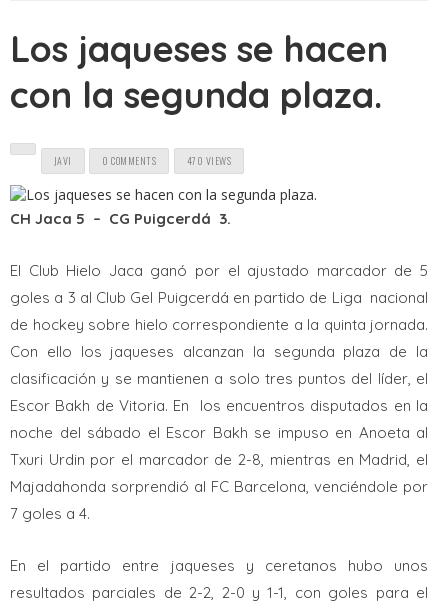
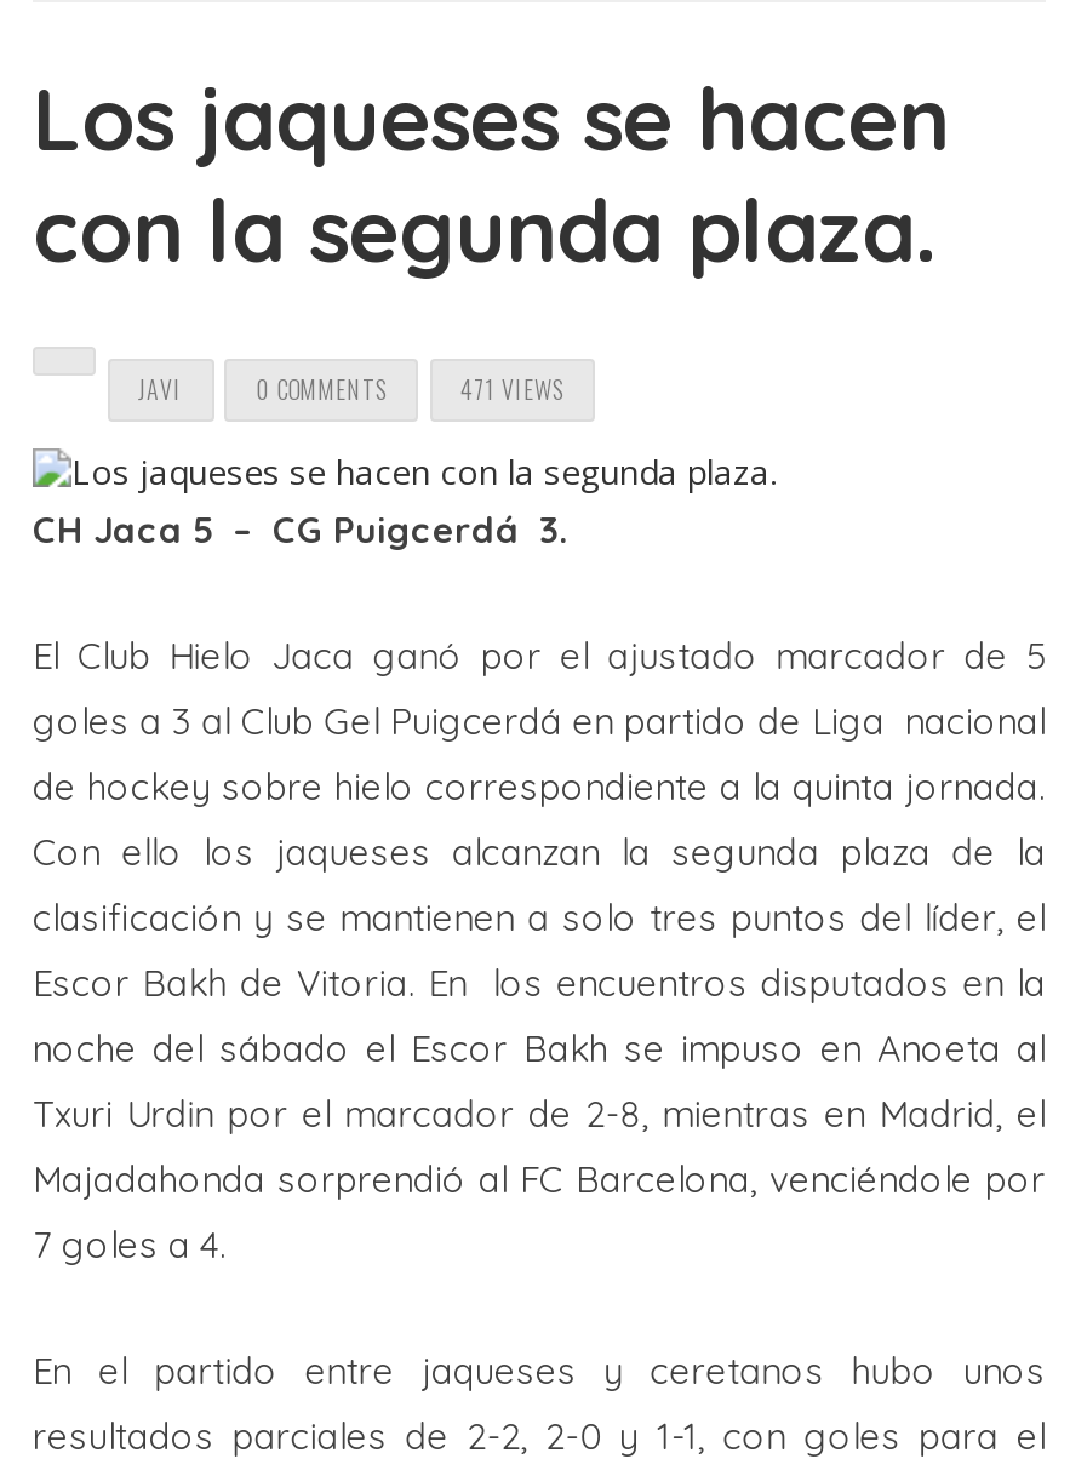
- 470 VIEWS
+ 471 VIEWS
